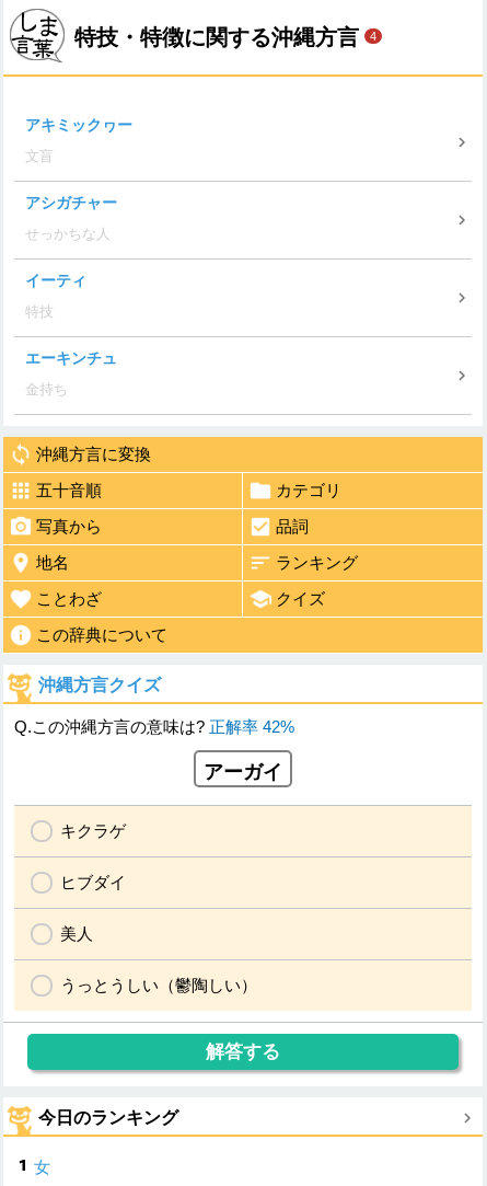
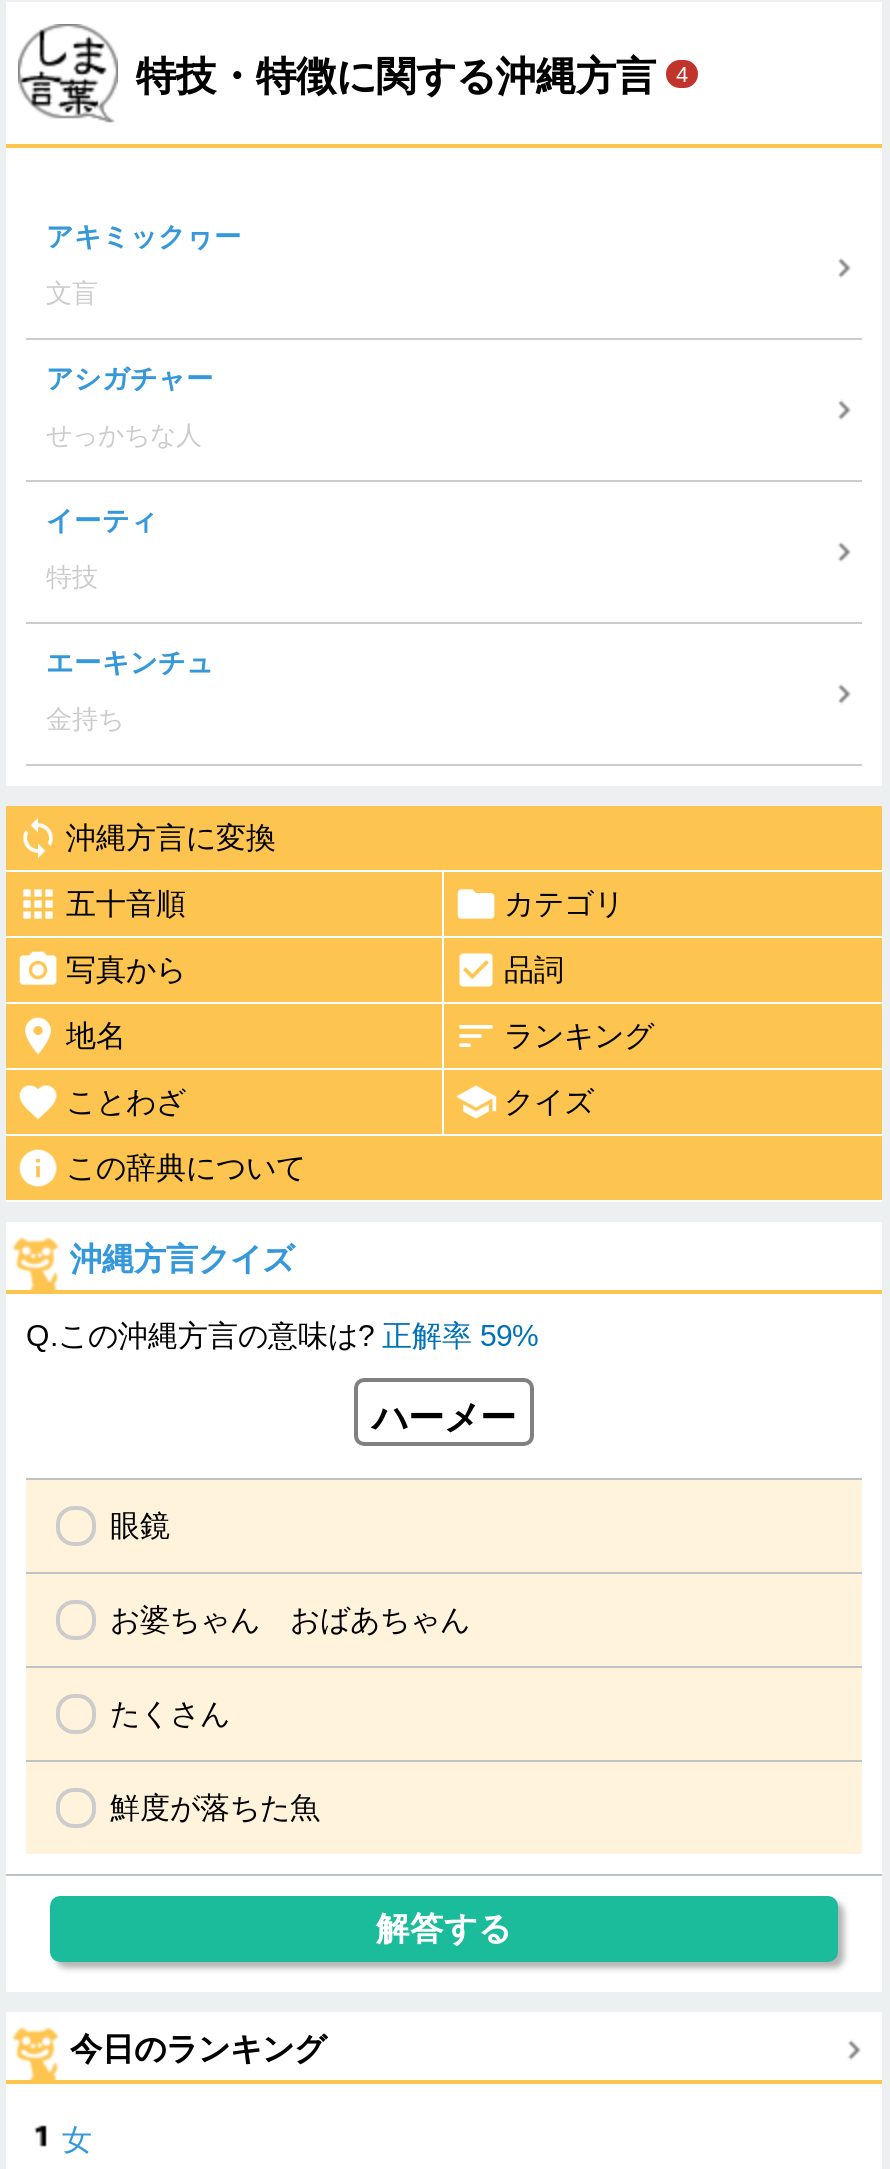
- Q.この沖縄方言の意味は?正解率 42%
+ Q.この沖縄方言の意味は?正解率 59%

- アーガイ
+ ハーメー

- キクラゲ
+ 眼鏡

- ヒブダイ
+ お婆ちゃん おばあちゃん

- 美人
+ たくさん

- うっとうしい（鬱陶しい）
+ 鮮度が落ちた魚
